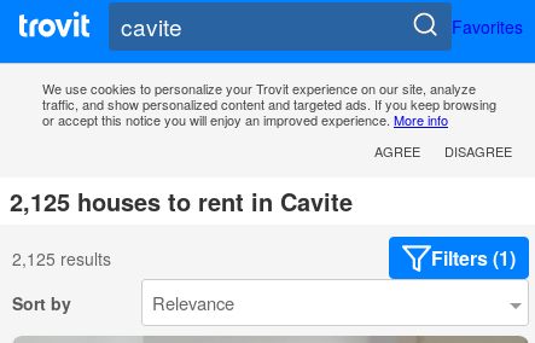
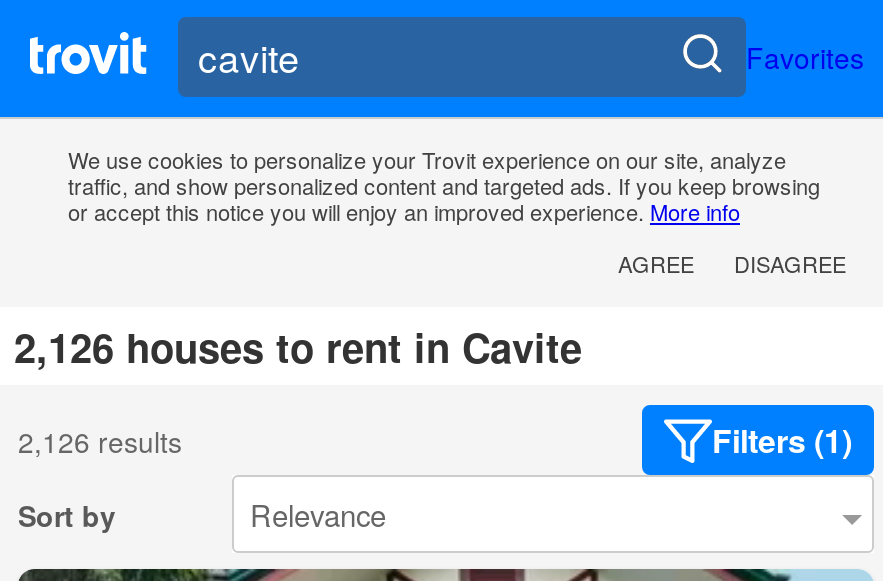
- 2,125 houses to rent in Cavite
+ 2,126 houses to rent in Cavite

- 2,125 results
+ 2,126 results
